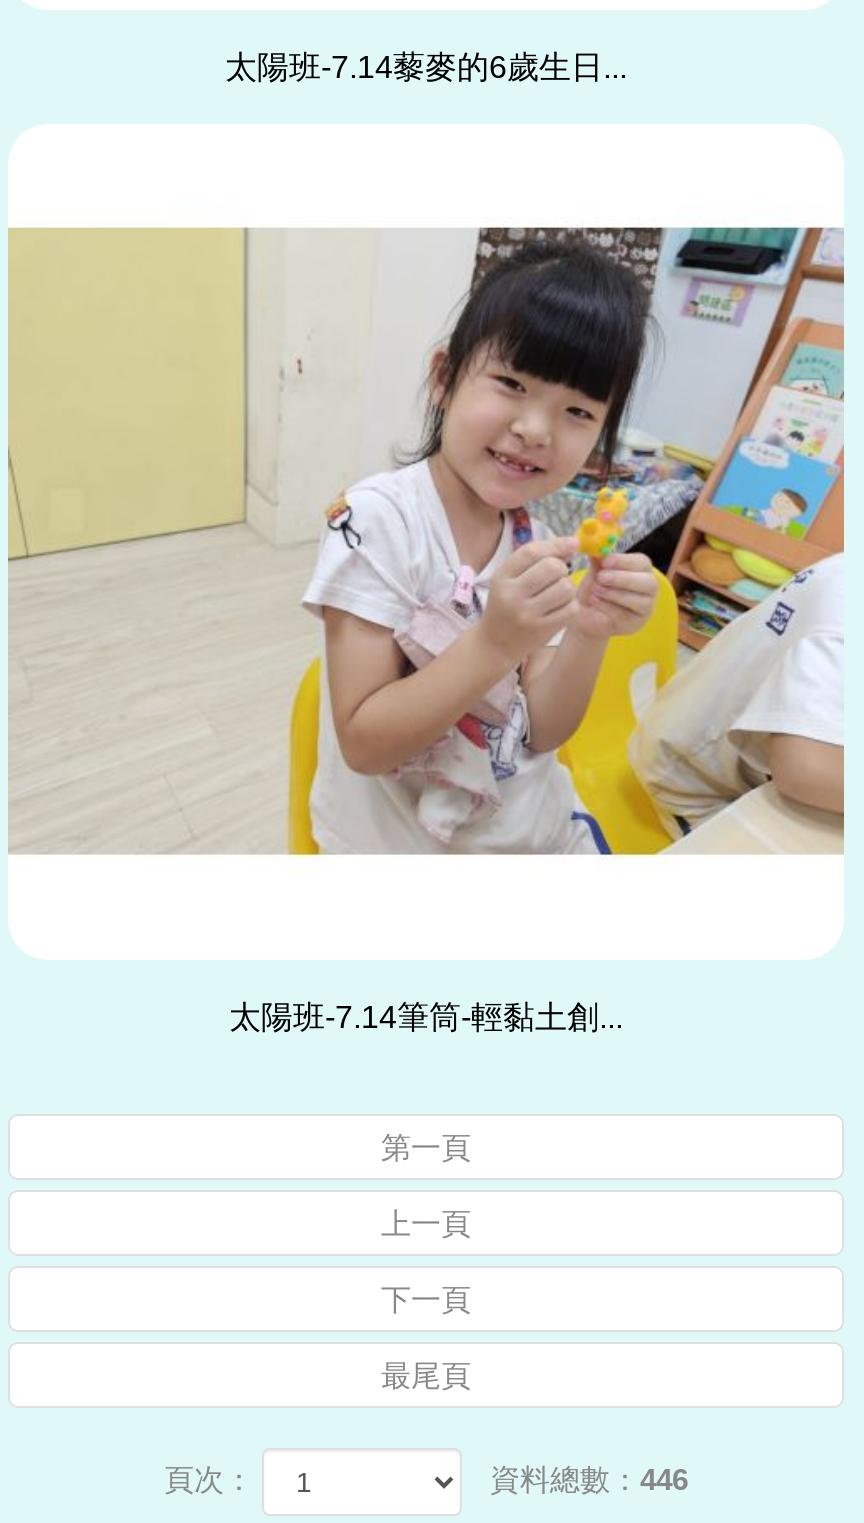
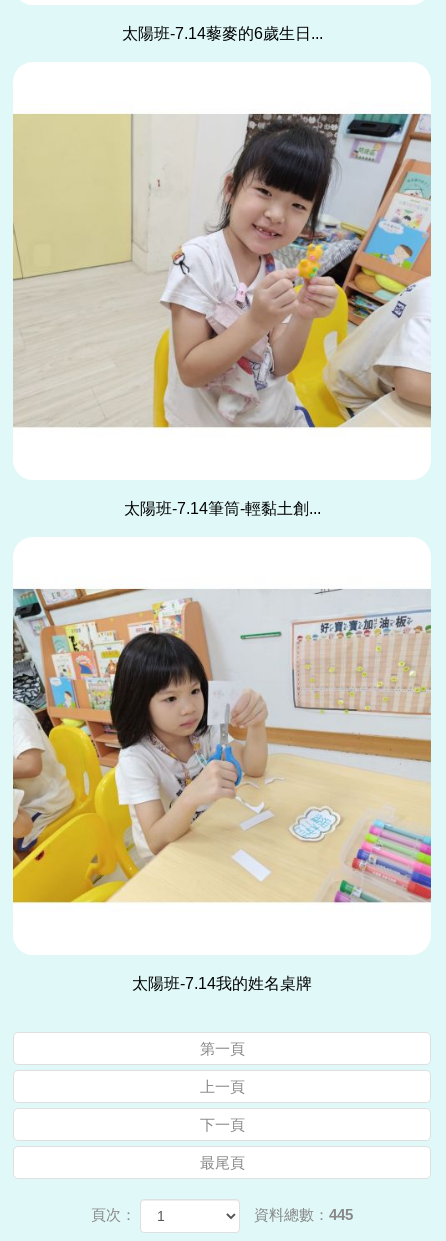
+ [image]

+ 太陽班-7.14我的姓名桌牌

- 資料總數：446
+ 資料總數：445
